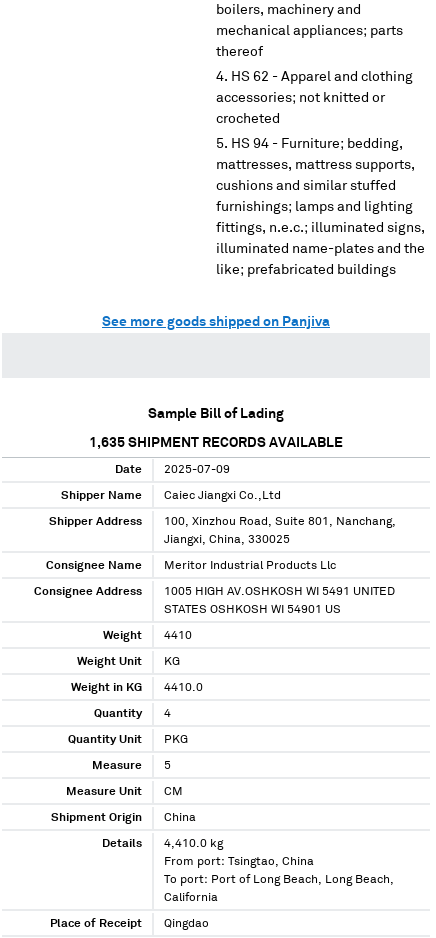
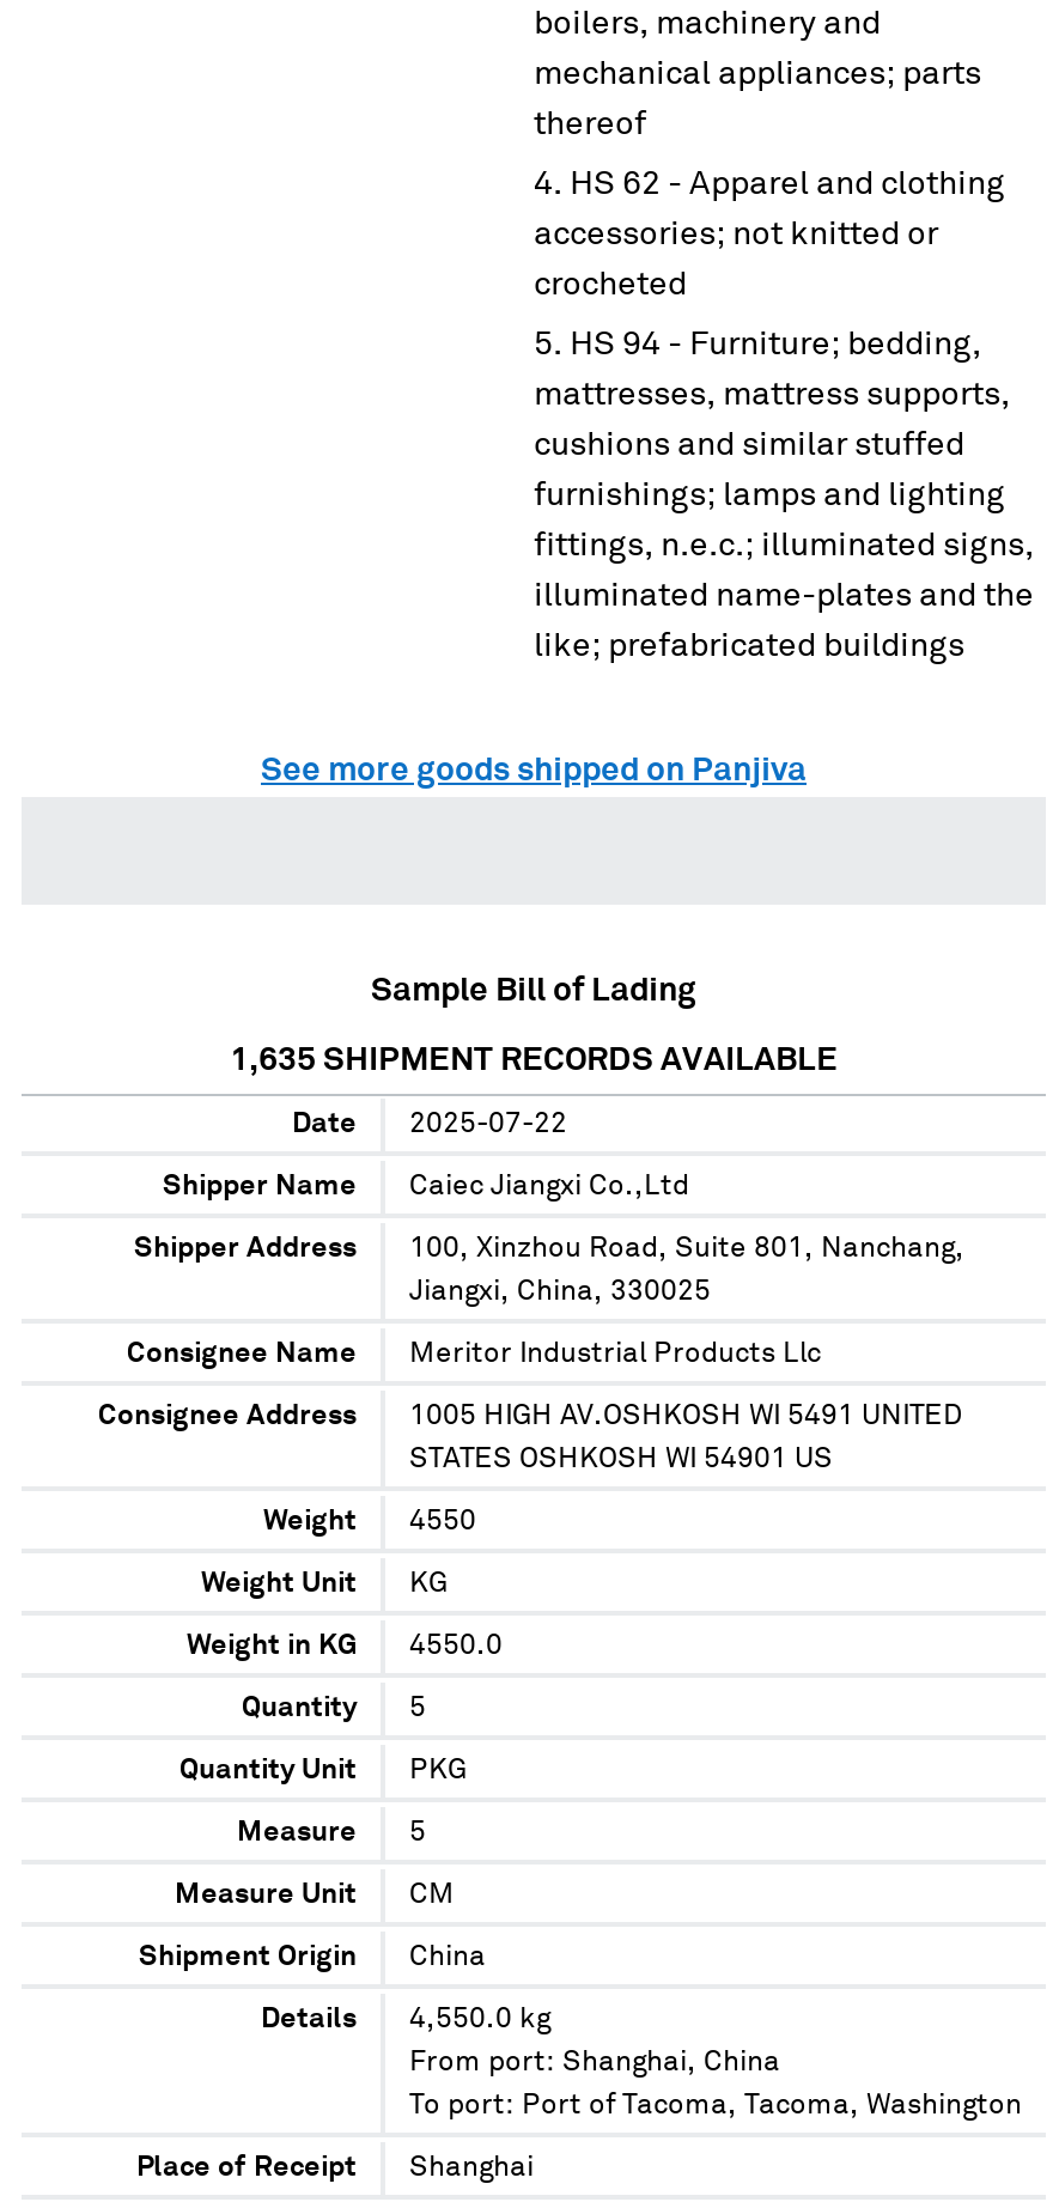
- Date 2025-07-09
+ Date 2025-07-22

- Weight 4410
+ Weight 4550

- Weight in KG 4410.0
+ Weight in KG 4550.0

- Quantity 4
+ Quantity 5

- 4,410.0 kg
- From port: Tsingtao, China
- To port: Port of Long Beach, Long Beach,
- California
+ 4,550.0 kg
+ From port: Shanghai, China
+ To port: Port of Tacoma, Tacoma, Washington

- Qingdao
+ Shanghai
